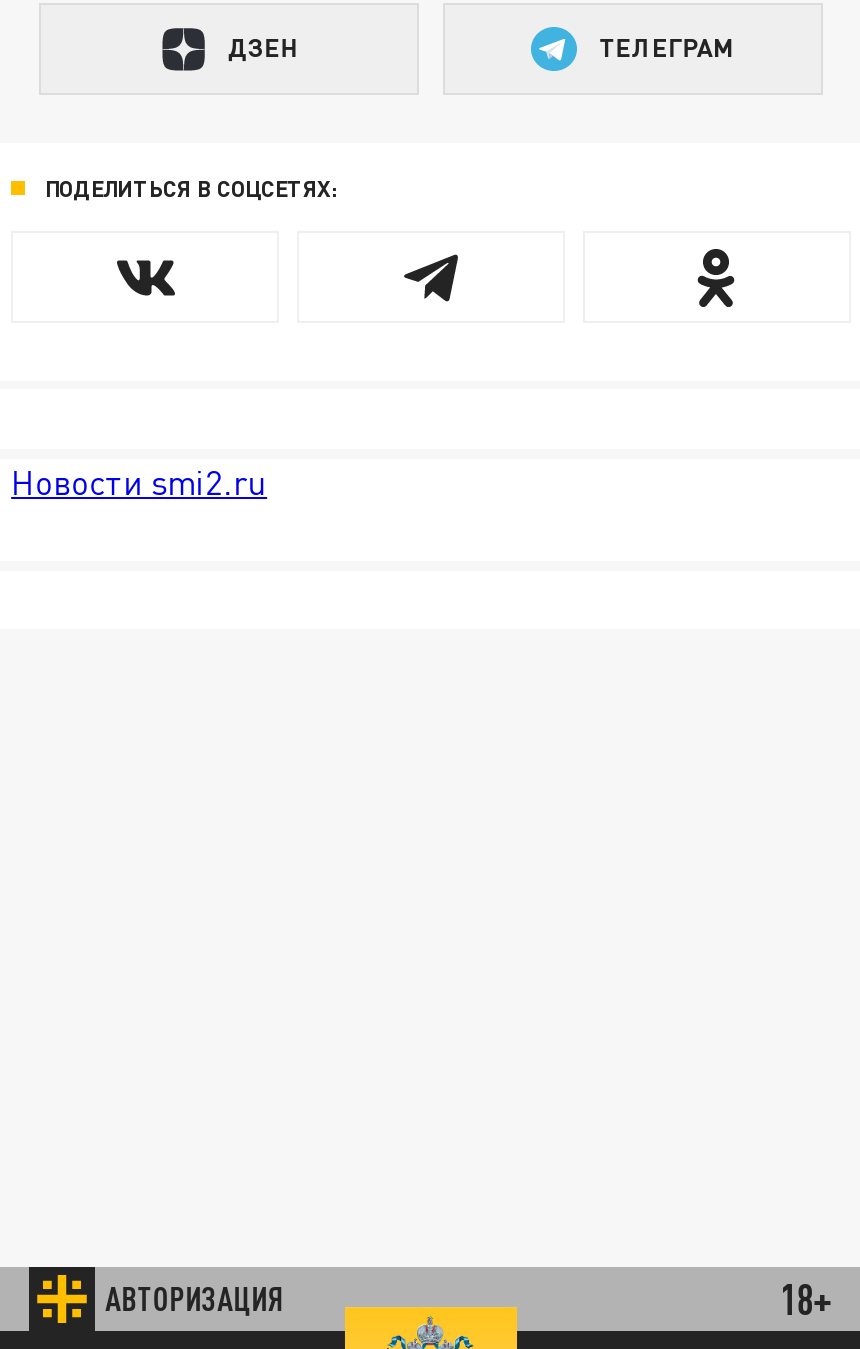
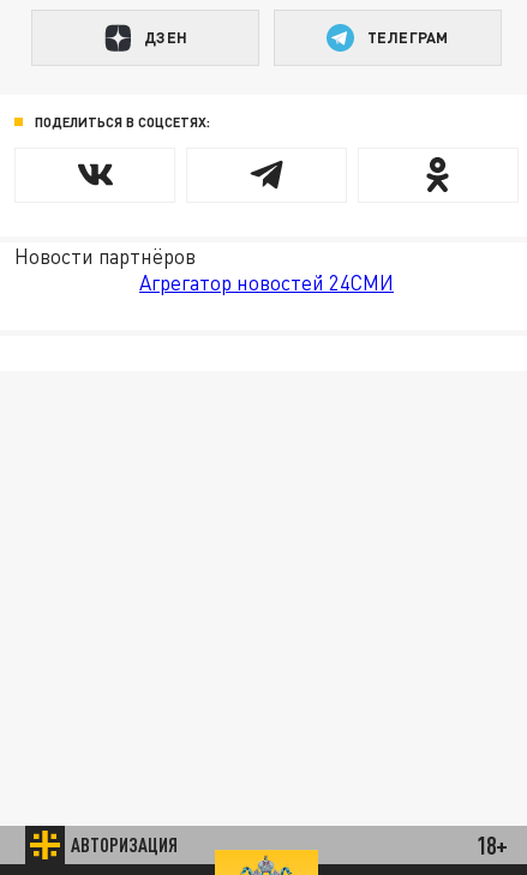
- Новости smi2.ru
+ Новости партнёров
+ Агрегатор новостей 24СМИ
